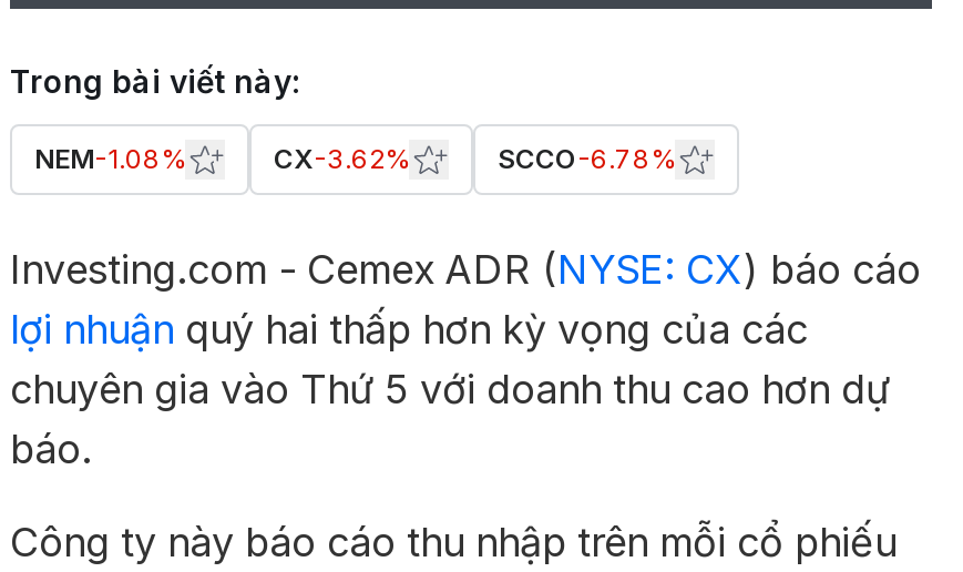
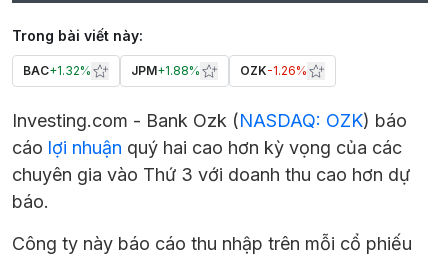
- NEM-1.08%
- CX-3.62%
- SCCO-6.78%
+ BAC+1.32%
+ JPM+1.88%
+ OZK-1.26%

- Investing.com - Cemex ADR (NYSE: CX) báo cáo
- lợi nhuận quý hai thấp hơn kỳ vọng của các
- chuyên gia vào Thứ 5 với doanh thu cao hơn dự
+ Investing.com - Bank Ozk (NASDAQ: OZK) báo
+ cáo lợi nhuận quý hai cao hơn kỳ vọng của các
+ chuyên gia vào Thứ 3 với doanh thu cao hơn dự
